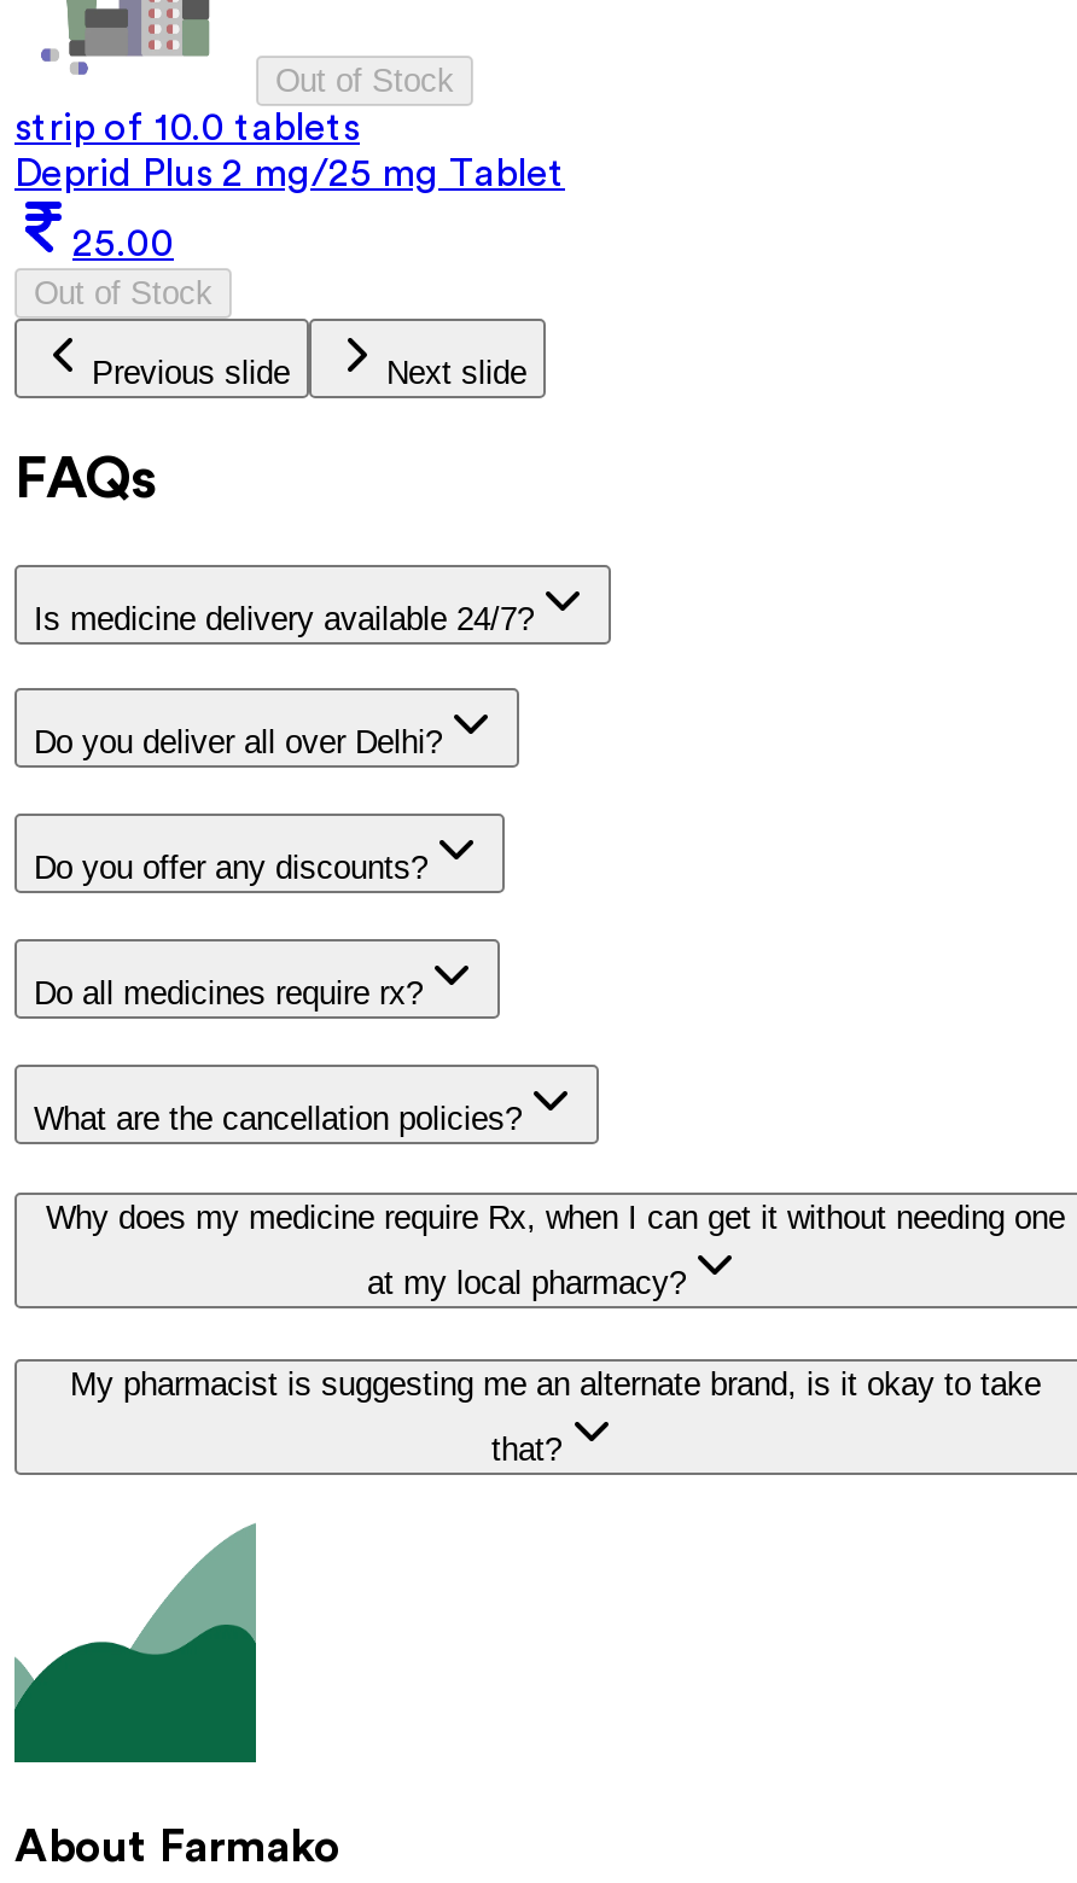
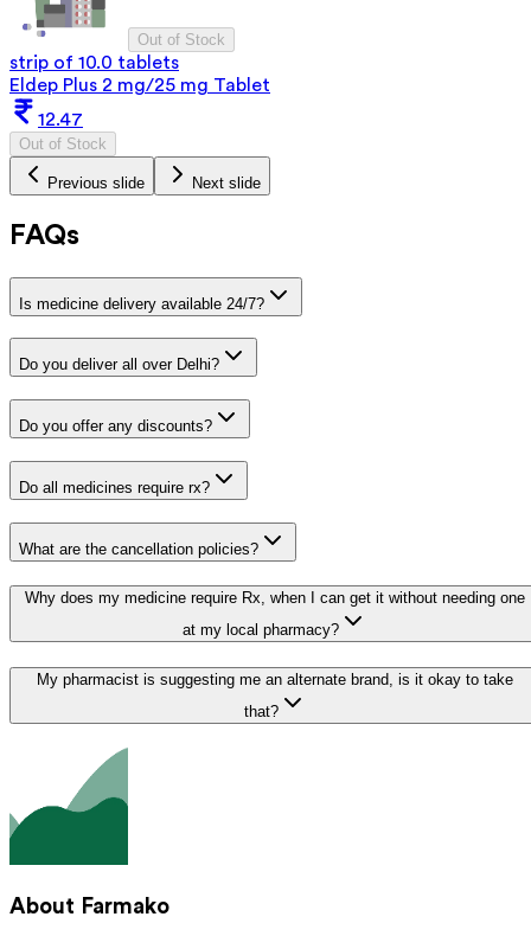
- Deprid Plus 2 mg/25 mg Tablet
+ Eldep Plus 2 mg/25 mg Tablet

- 25.00
+ 12.47
